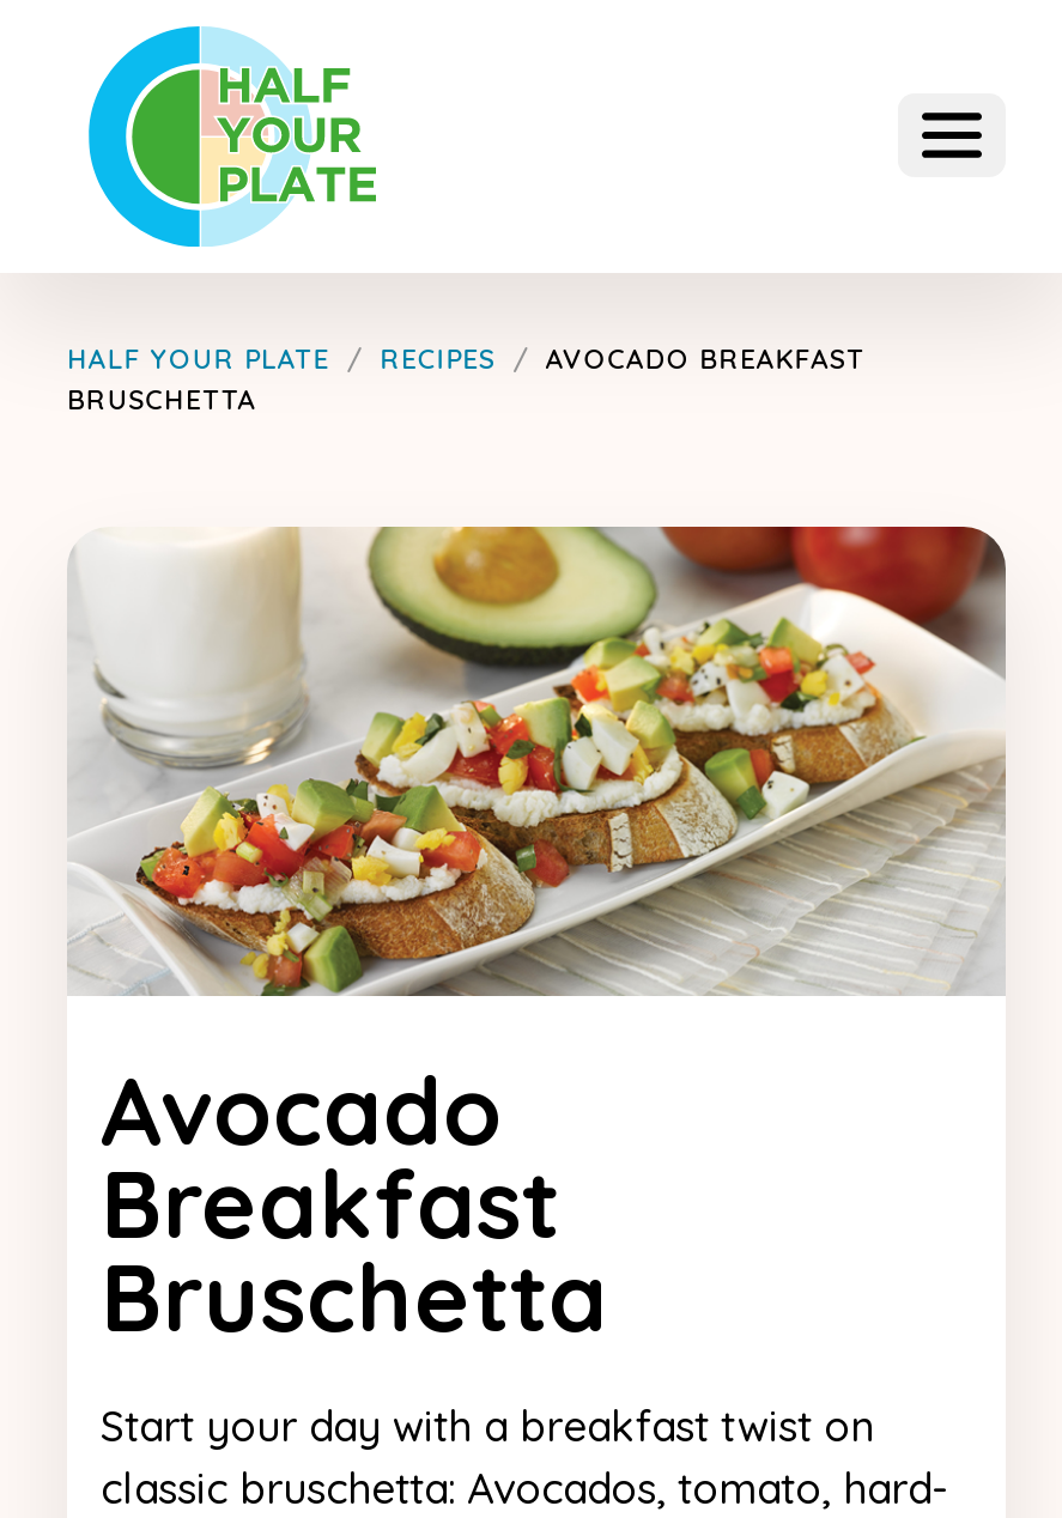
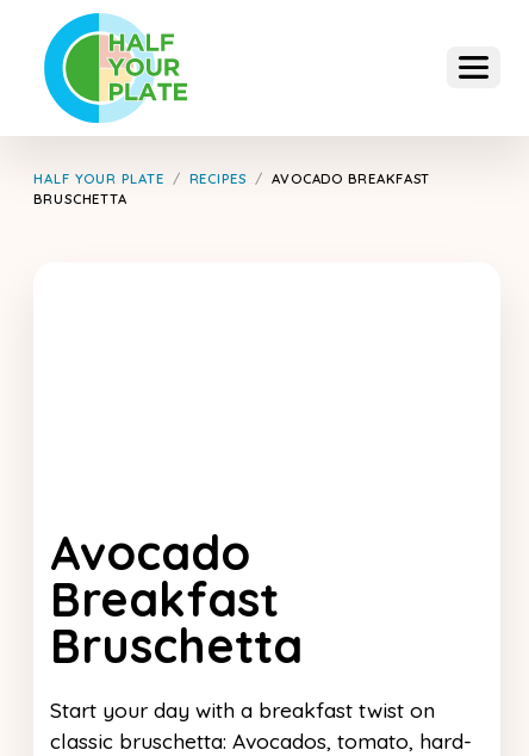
- [image]
